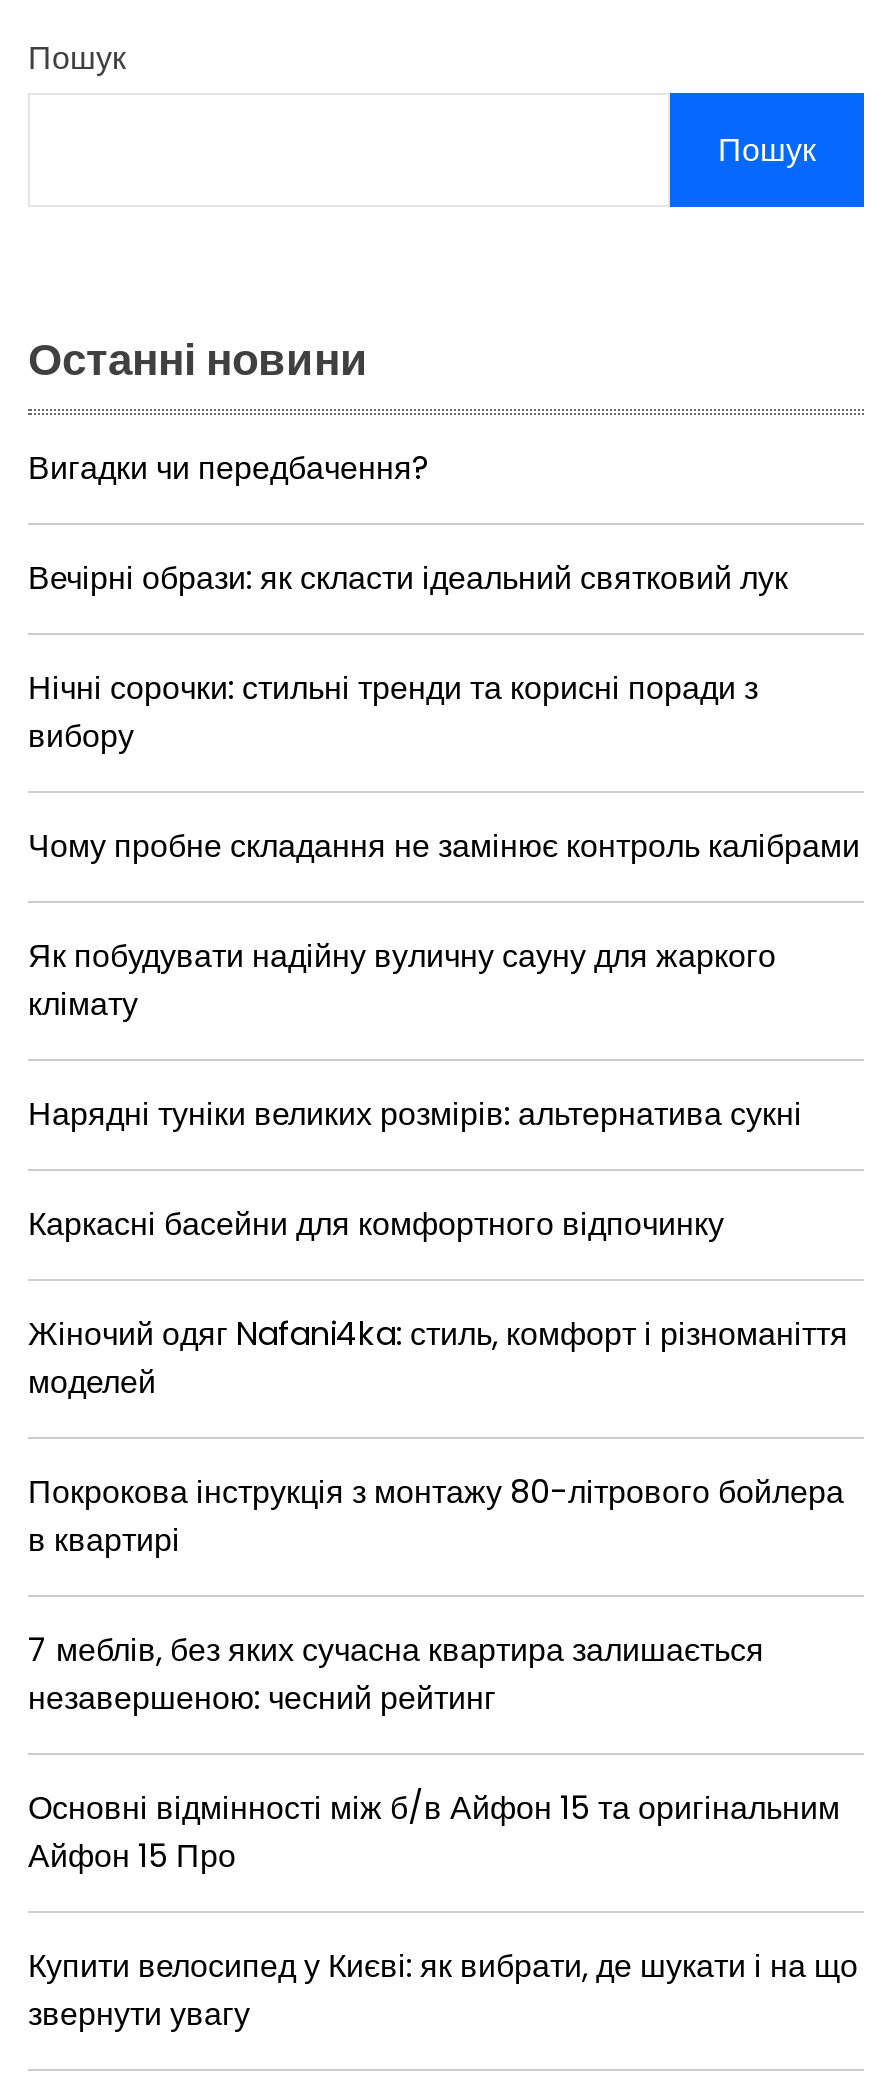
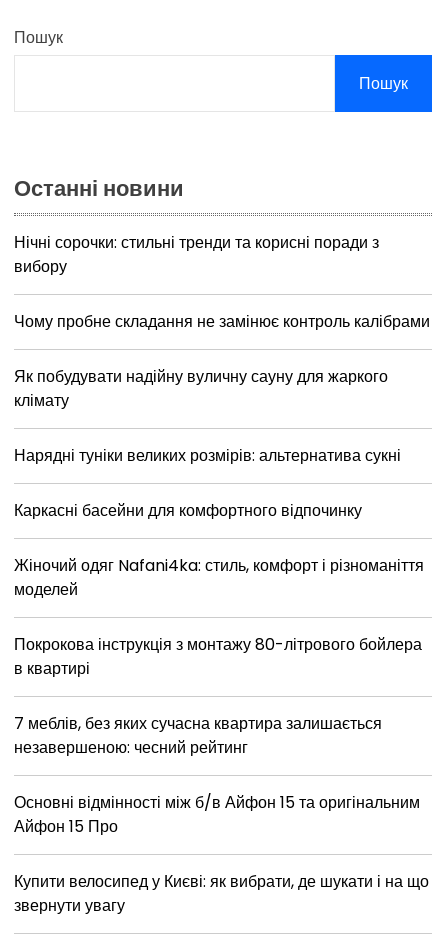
- Вигадки чи передбачення?
- Вечірні образи: як скласти ідеальний святковий лук
